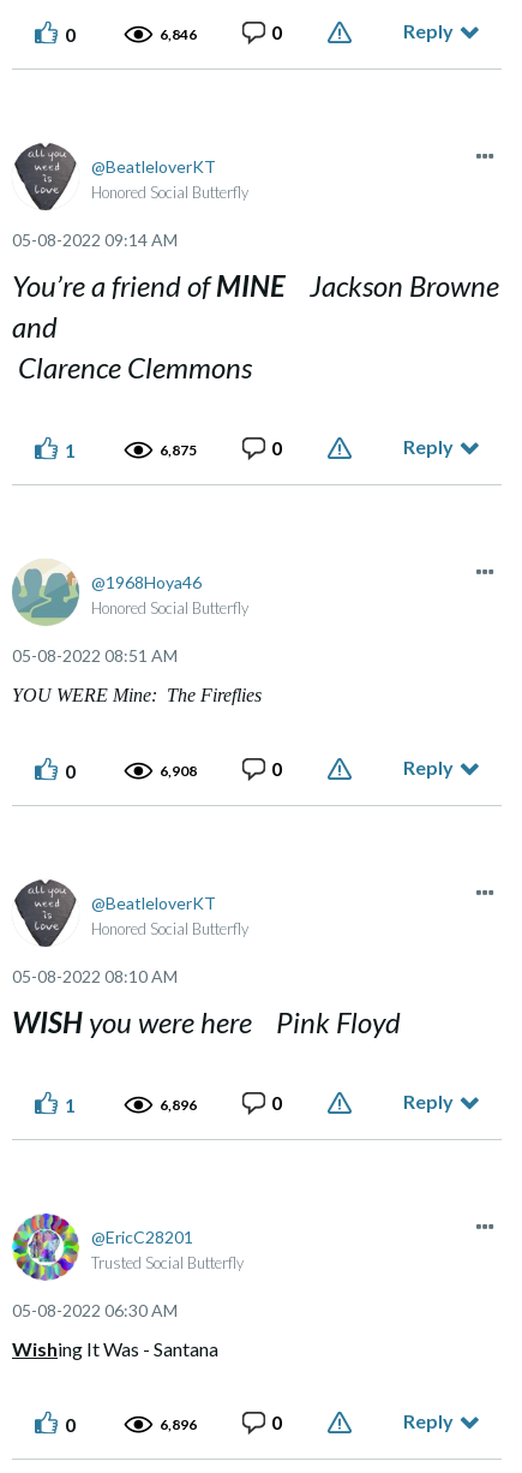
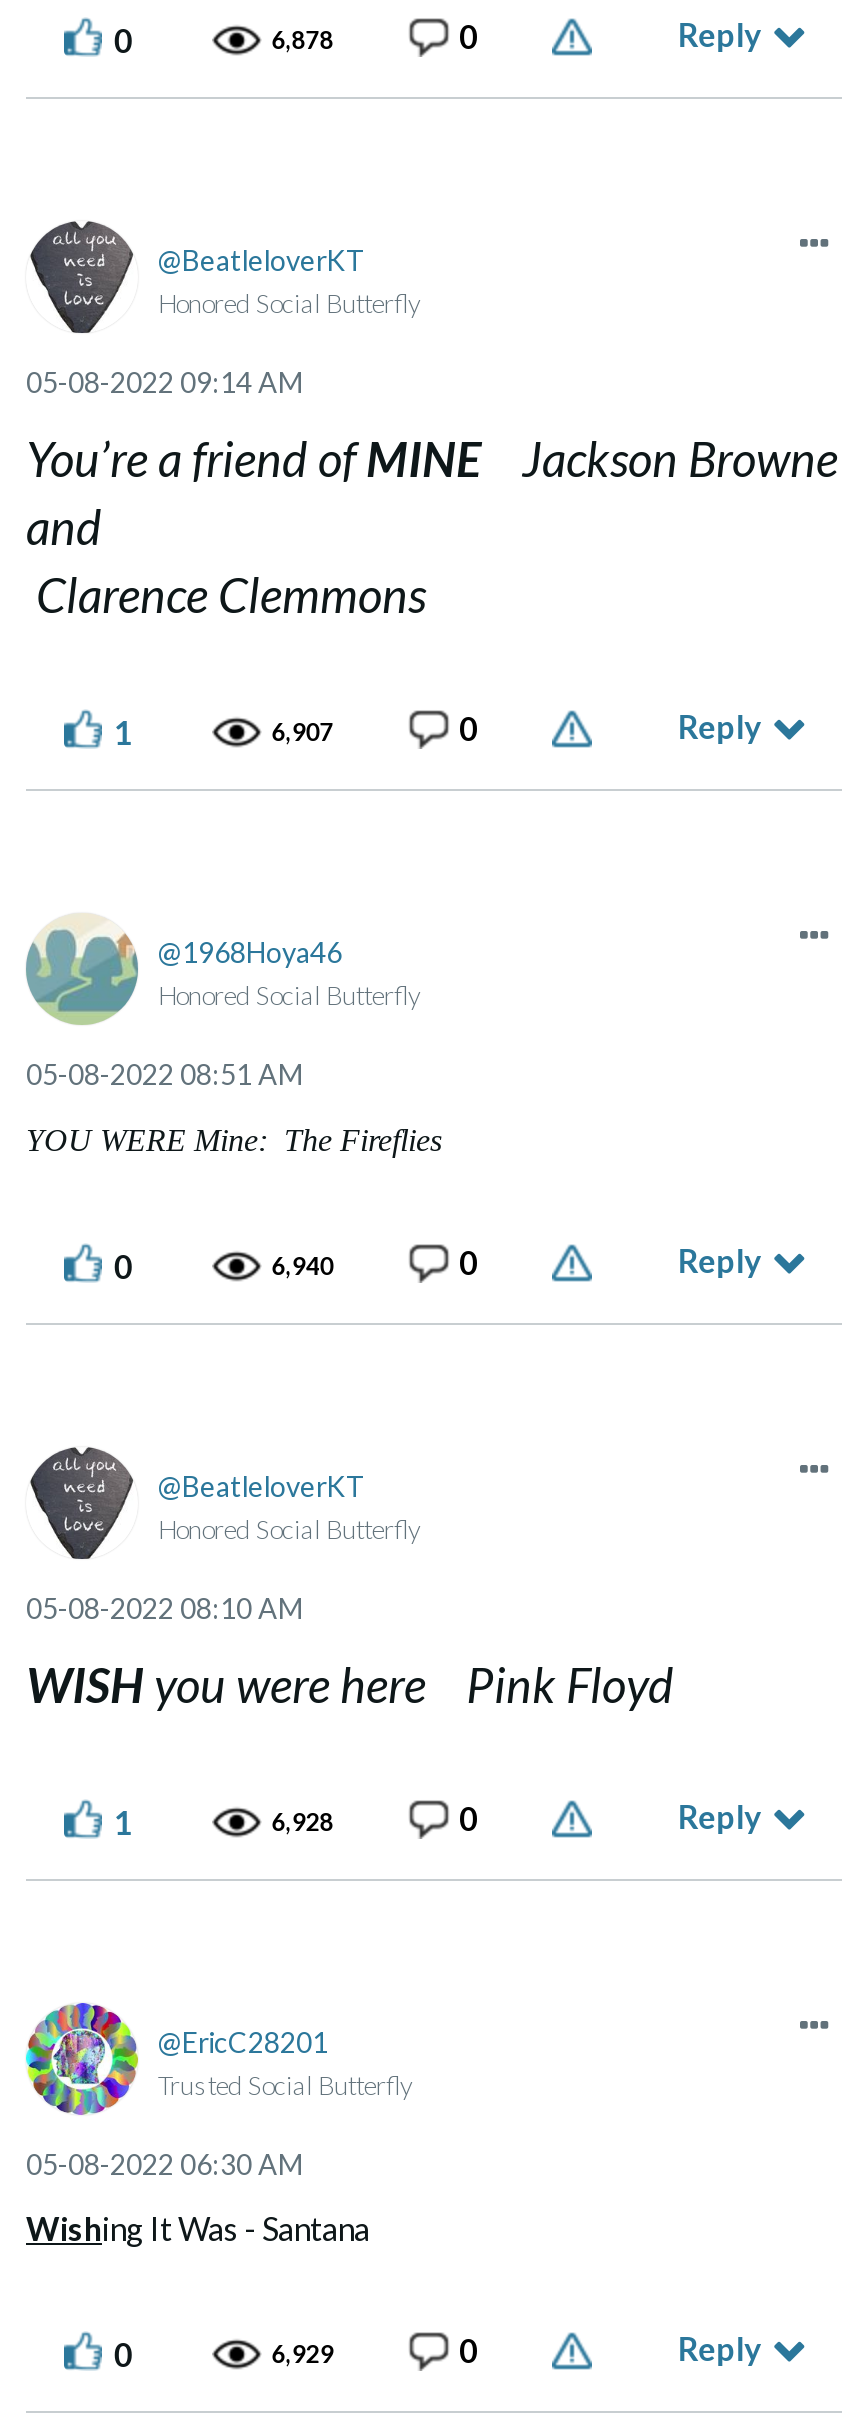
- 6,846
+ 6,878

- 6,875
+ 6,907

- 6,908
+ 6,940

- 6,896
+ 6,928

- 6,896
+ 6,929
